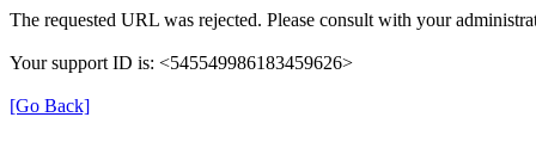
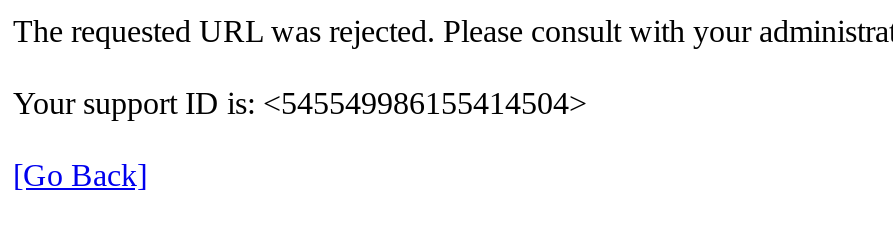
- Your support ID is: <545549986183459626>
+ Your support ID is: <545549986155414504>
